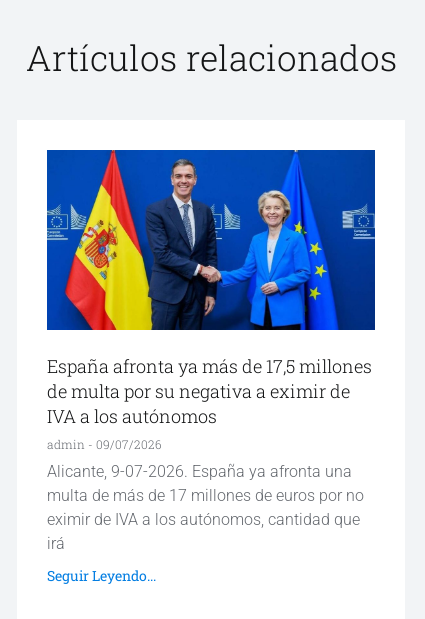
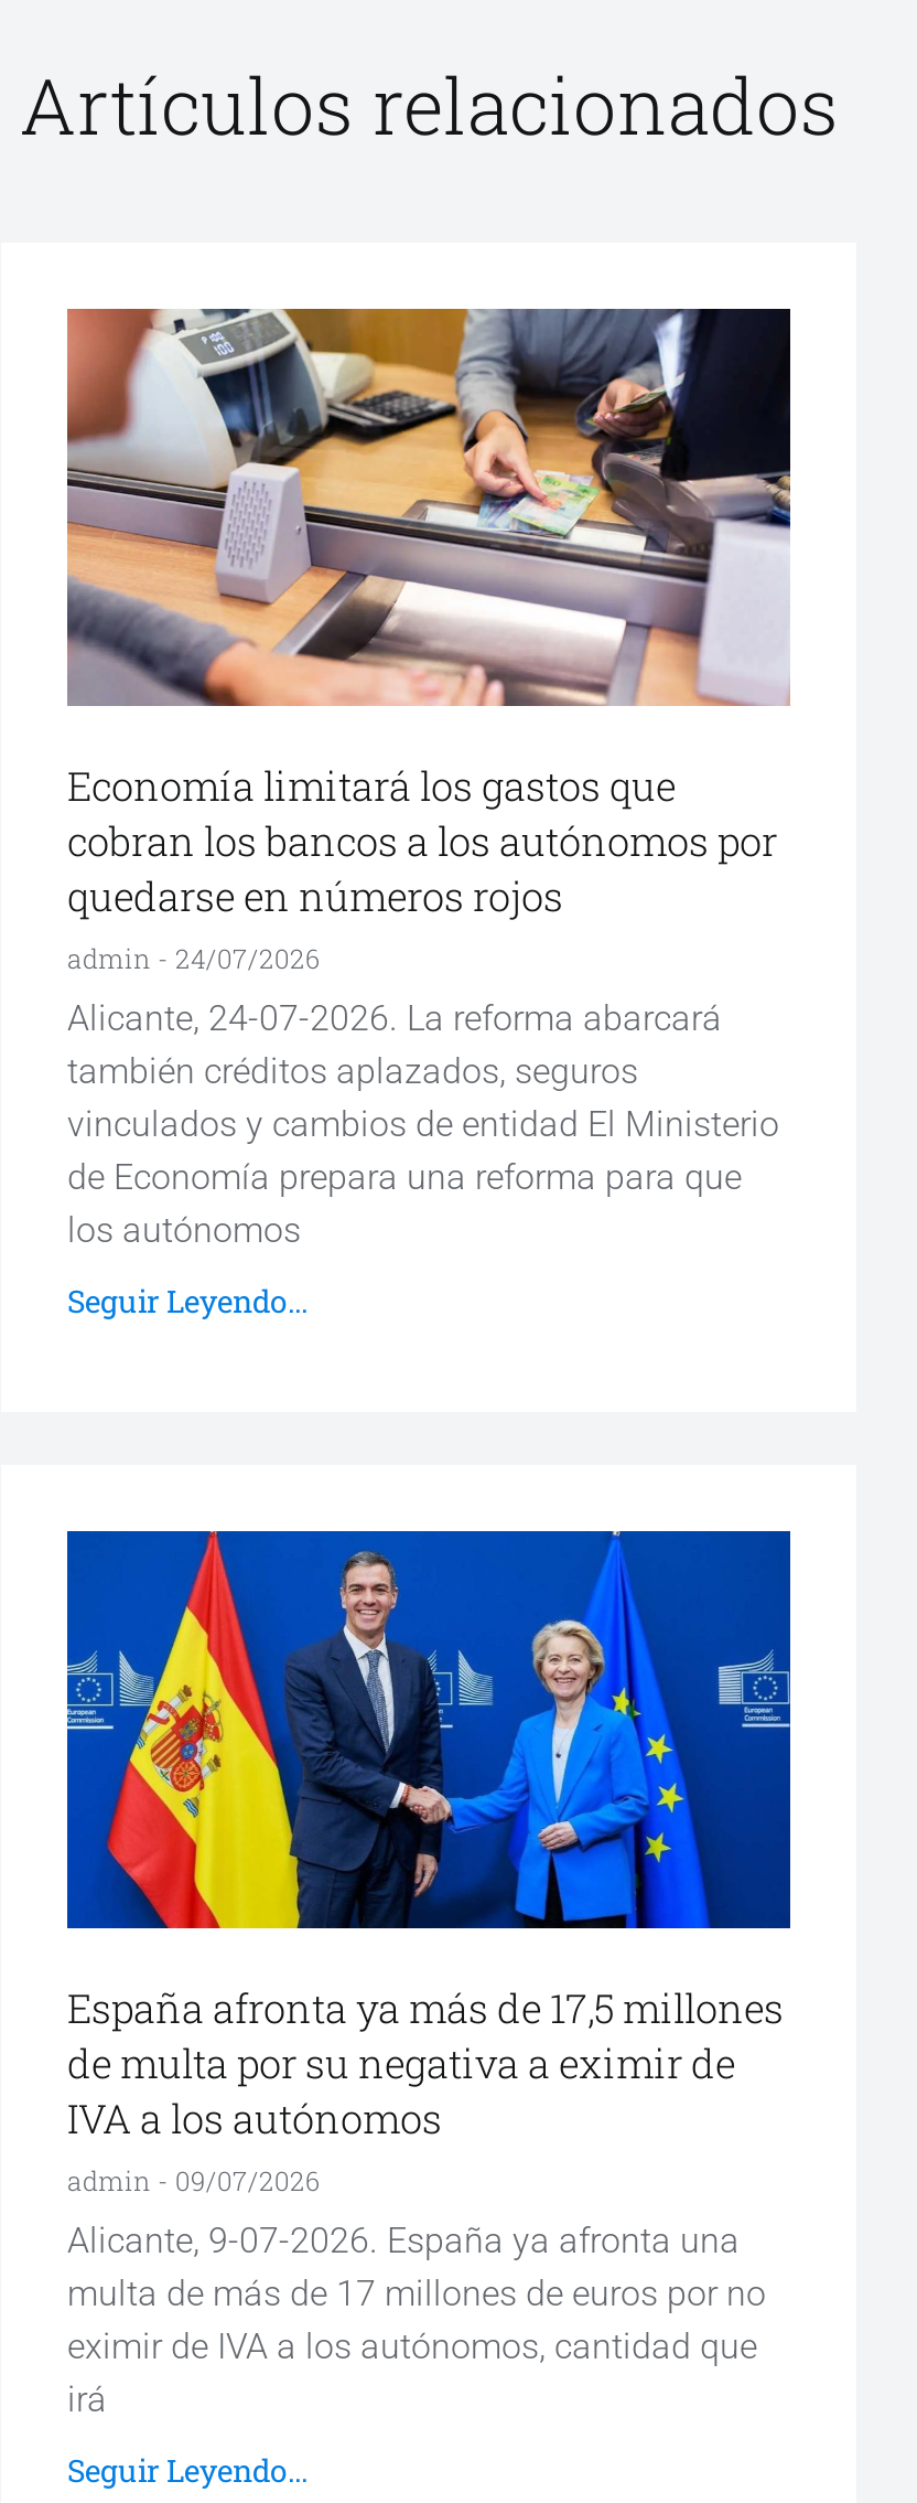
+ [image]
+ Economía limitará los gastos que
+ cobran los bancos a los autónomos por
+ quedarse en números rojos
+ admin 24/07/2026
+ Alicante, 24-07-2026. La reforma abarcará
+ también créditos aplazados, seguros
+ vinculados y cambios de entidad El Ministerio
+ de Economía prepara una reforma para que
+ los autónomos
+ Seguir Leyendo...
